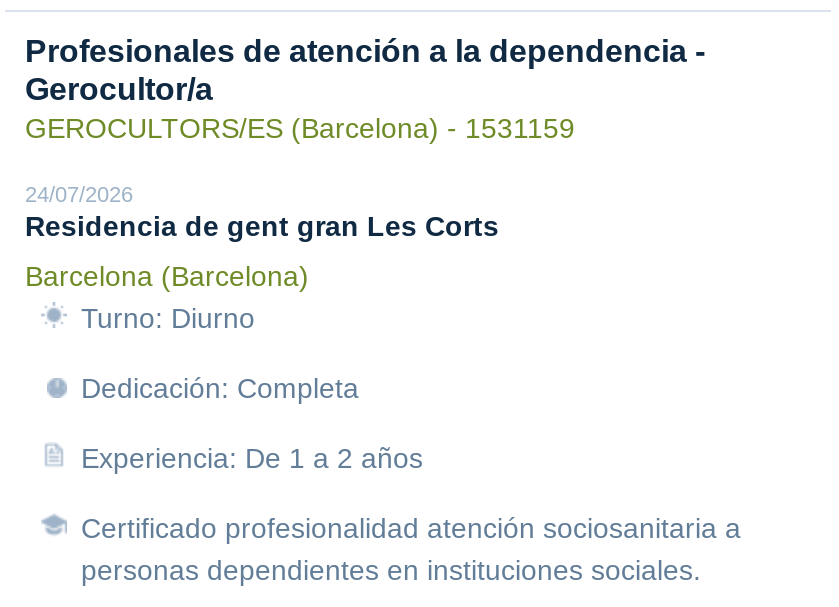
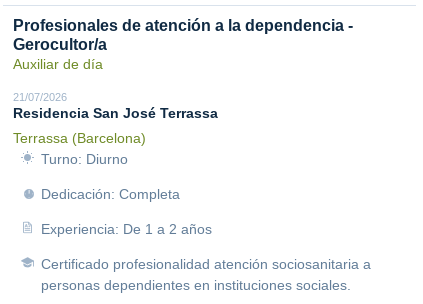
- GEROCULTORS/ES (Barcelona) - 1531159
+ Auxiliar de día

- 24/07/2026
- Residencia de gent gran Les Corts
+ 21/07/2026
+ Residencia San José Terrassa

- Barcelona (Barcelona)
+ Terrassa (Barcelona)
